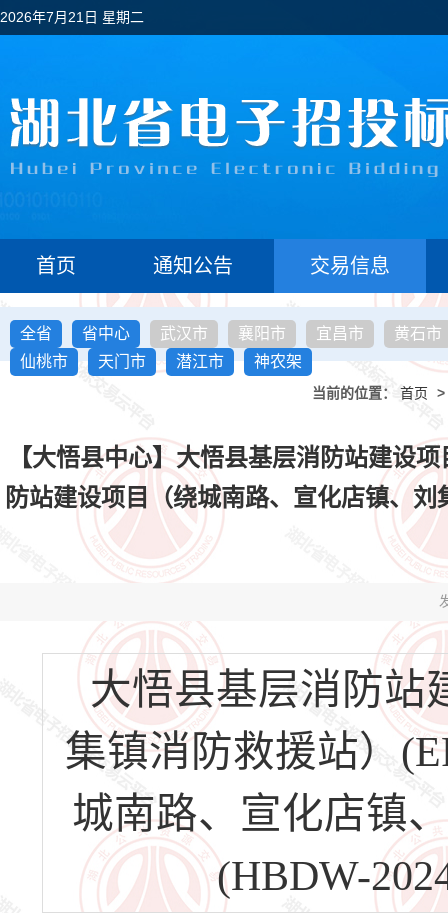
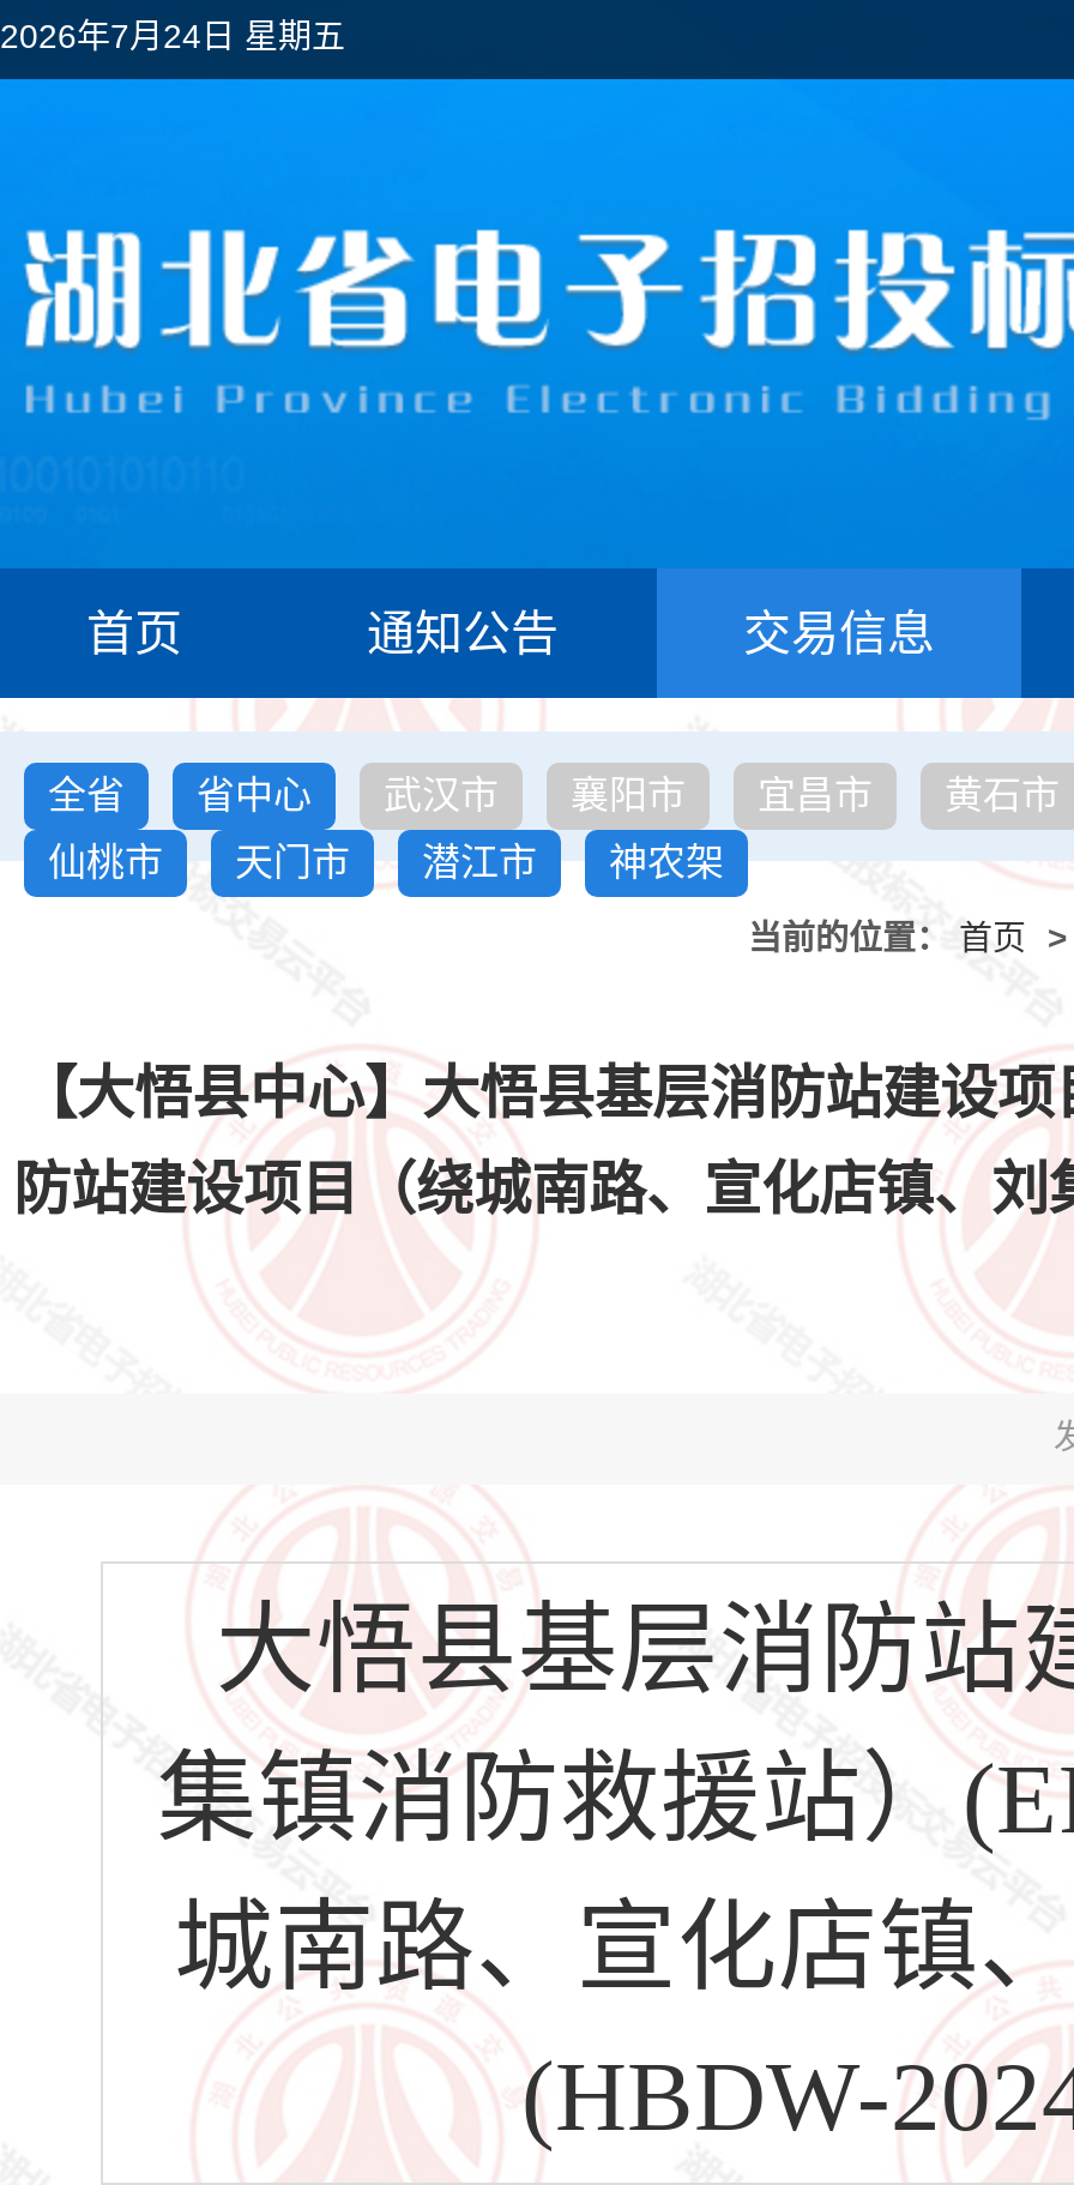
- 2026年7月21日 星期二
+ 2026年7月24日 星期五
